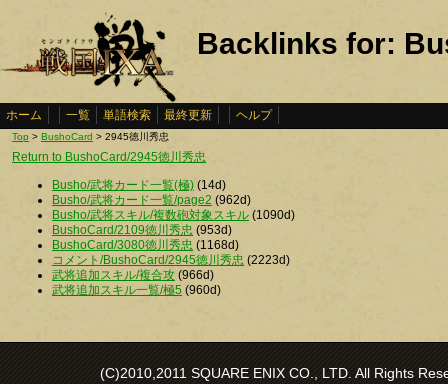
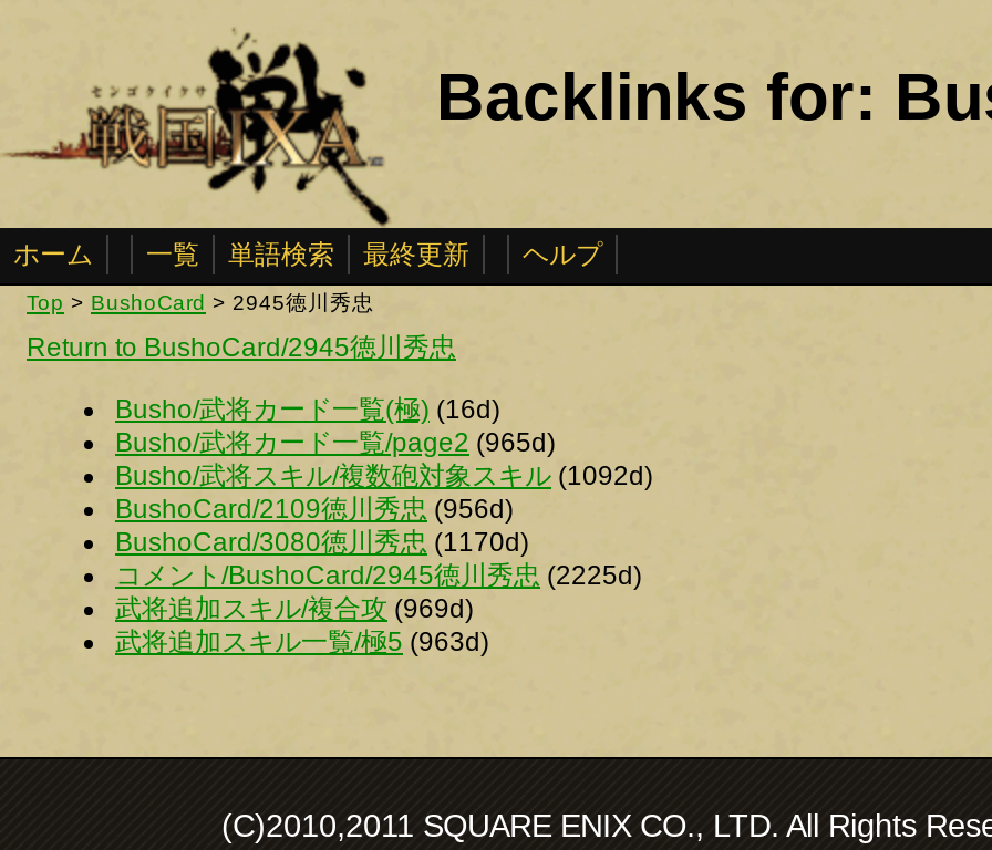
- Busho/武将カード一覧(極) (14d)
+ Busho/武将カード一覧(極) (16d)

- Busho/武将カード一覧/page2 (962d)
+ Busho/武将カード一覧/page2 (965d)

- Busho/武将スキル/複数砲対象スキル(1090d)
+ Busho/武将スキル/複数砲対象スキル(1092d)

- BushoCard/2109徳川秀忠(953d)
+ BushoCard/2109徳川秀忠(956d)

- BushoCard/3080徳川秀忠(1168d)
+ BushoCard/3080徳川秀忠(1170d)

- コメント/BushoCard/2945徳川秀忠(2223d)
+ コメント/BushoCard/2945徳川秀忠(2225d)

- 武将追加スキル/複合攻(966d)
+ 武将追加スキル/複合攻(969d)

- 武将追加スキル一覧/極5 (960d)
+ 武将追加スキル一覧/極5 (963d)
